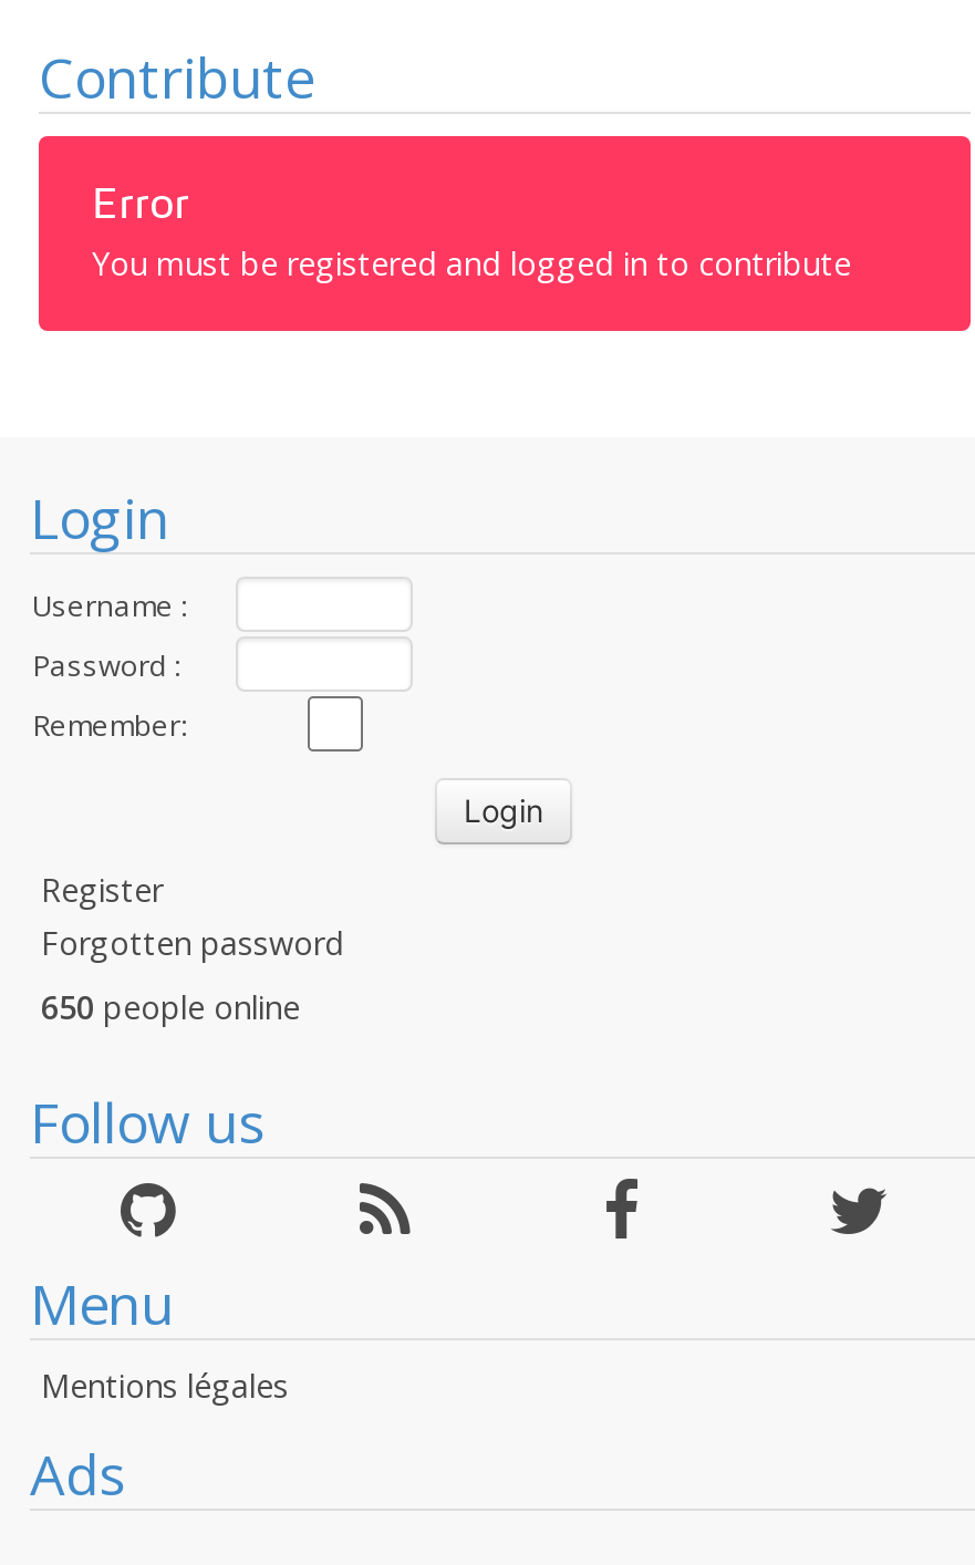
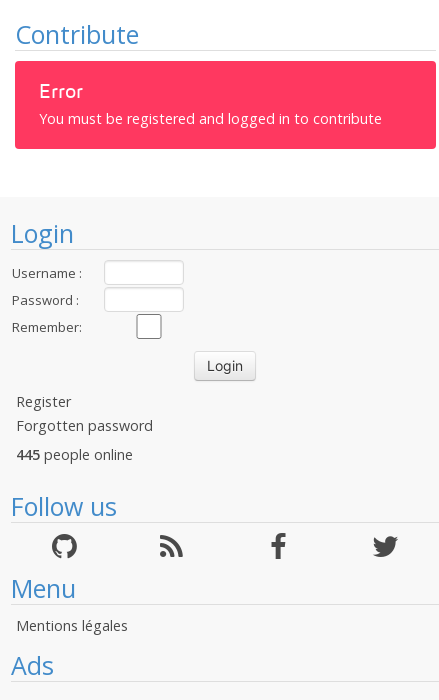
- 650 people online
+ 445 people online
